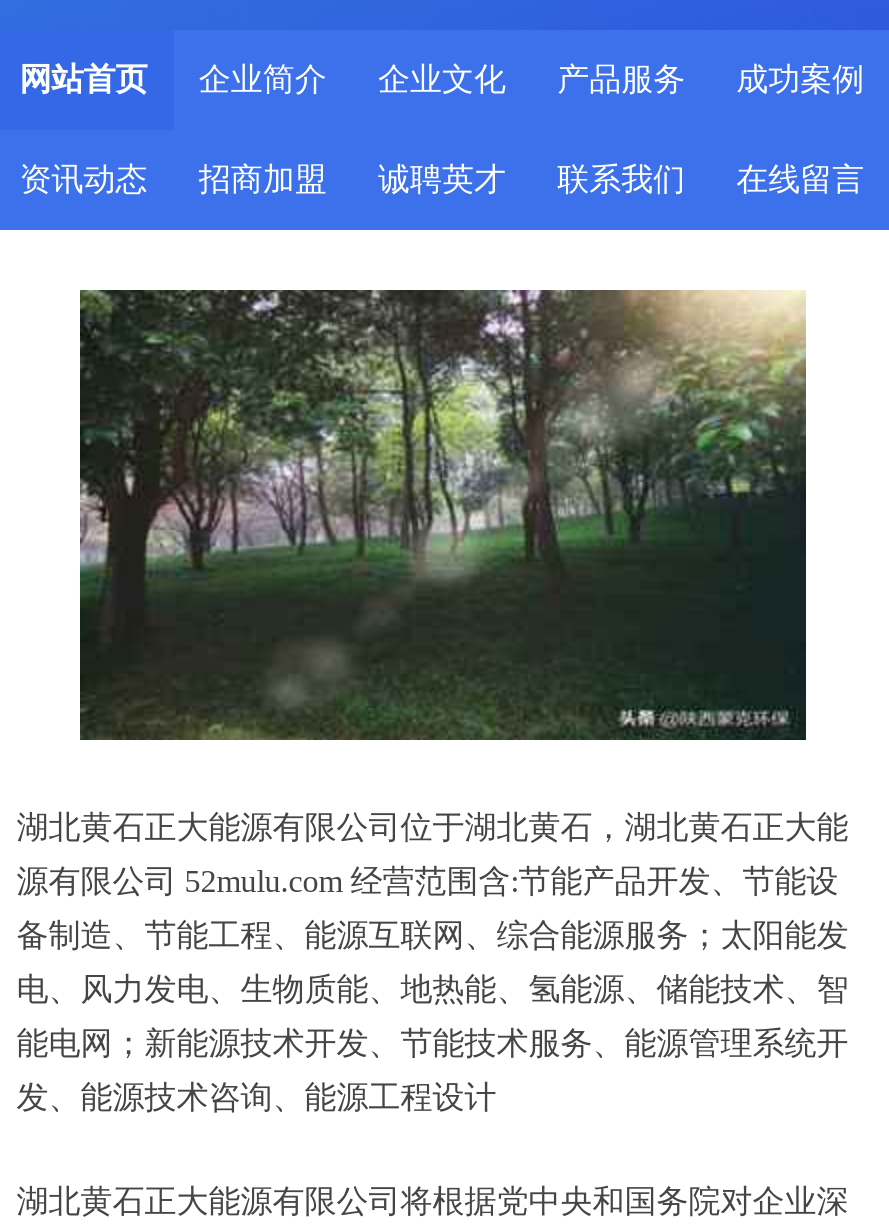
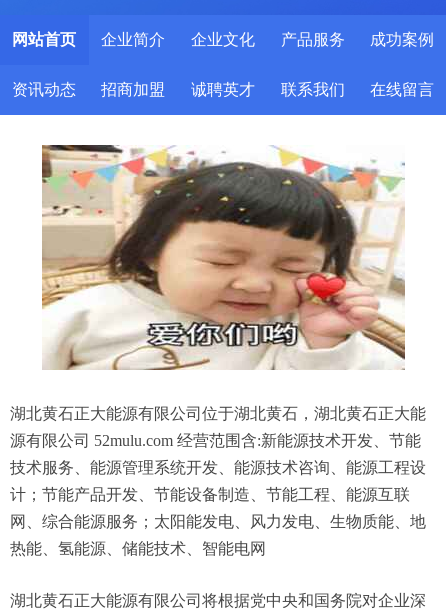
- [image]
+ [image]

- 源有限公司 52mulu.com 经营范围含:节能产品开发、节能设
+ 源有限公司 52mulu.com 经营范围含:新能源技术开发、节能

- 备制造、节能工程、能源互联网、综合能源服务；太阳能发
+ 技术服务、能源管理系统开发、能源技术咨询、能源工程设

- 电、风力发电、生物质能、地热能、氢能源、储能技术、智
+ 计；节能产品开发、节能设备制造、节能工程、能源互联

- 能电网；新能源技术开发、节能技术服务、能源管理系统开
+ 网、综合能源服务；太阳能发电、风力发电、生物质能、地

- 发、能源技术咨询、能源工程设计
+ 热能、氢能源、储能技术、智能电网
